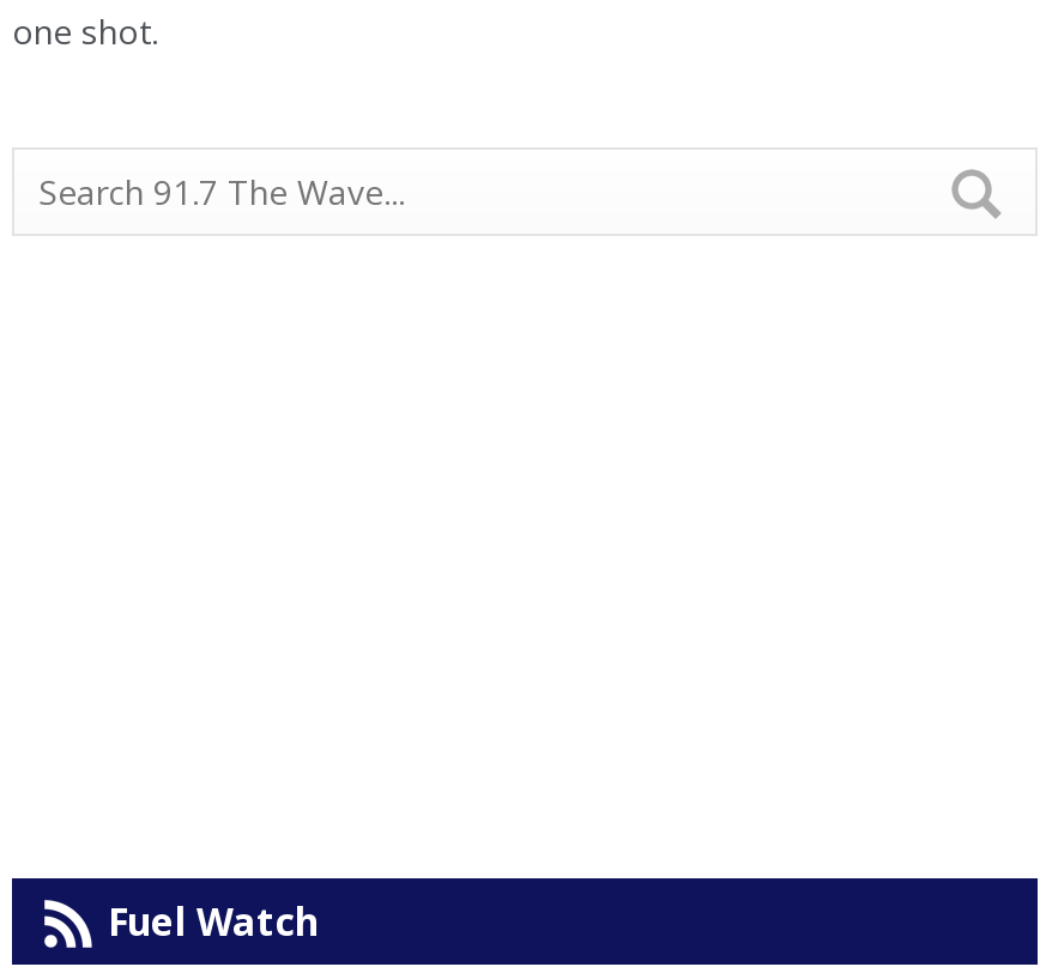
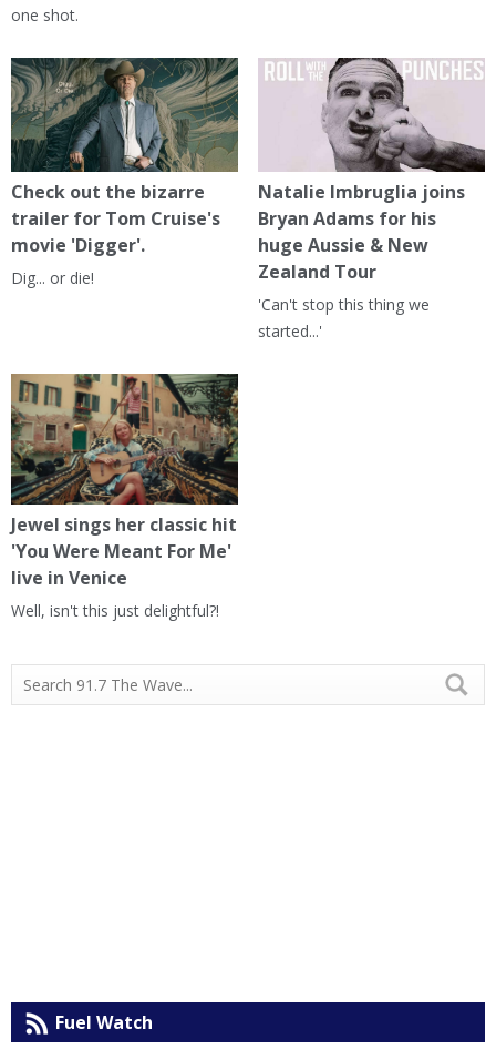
+ [image]
+ Check out the bizarre
+ trailer for Tom Cruise's
+ movie 'Digger'.
+ Dig... or die!

+ [image]
+ Jewel sings her classic hit
+ 'You Were Meant For Me'
+ live in Venice
+ Well, isn't this just delightful?!

+ [image]
+ Natalie Imbruglia joins
+ Bryan Adams for his
+ huge Aussie & New
+ Zealand Tour
+ 'Can't stop this thing we
+ started...'
